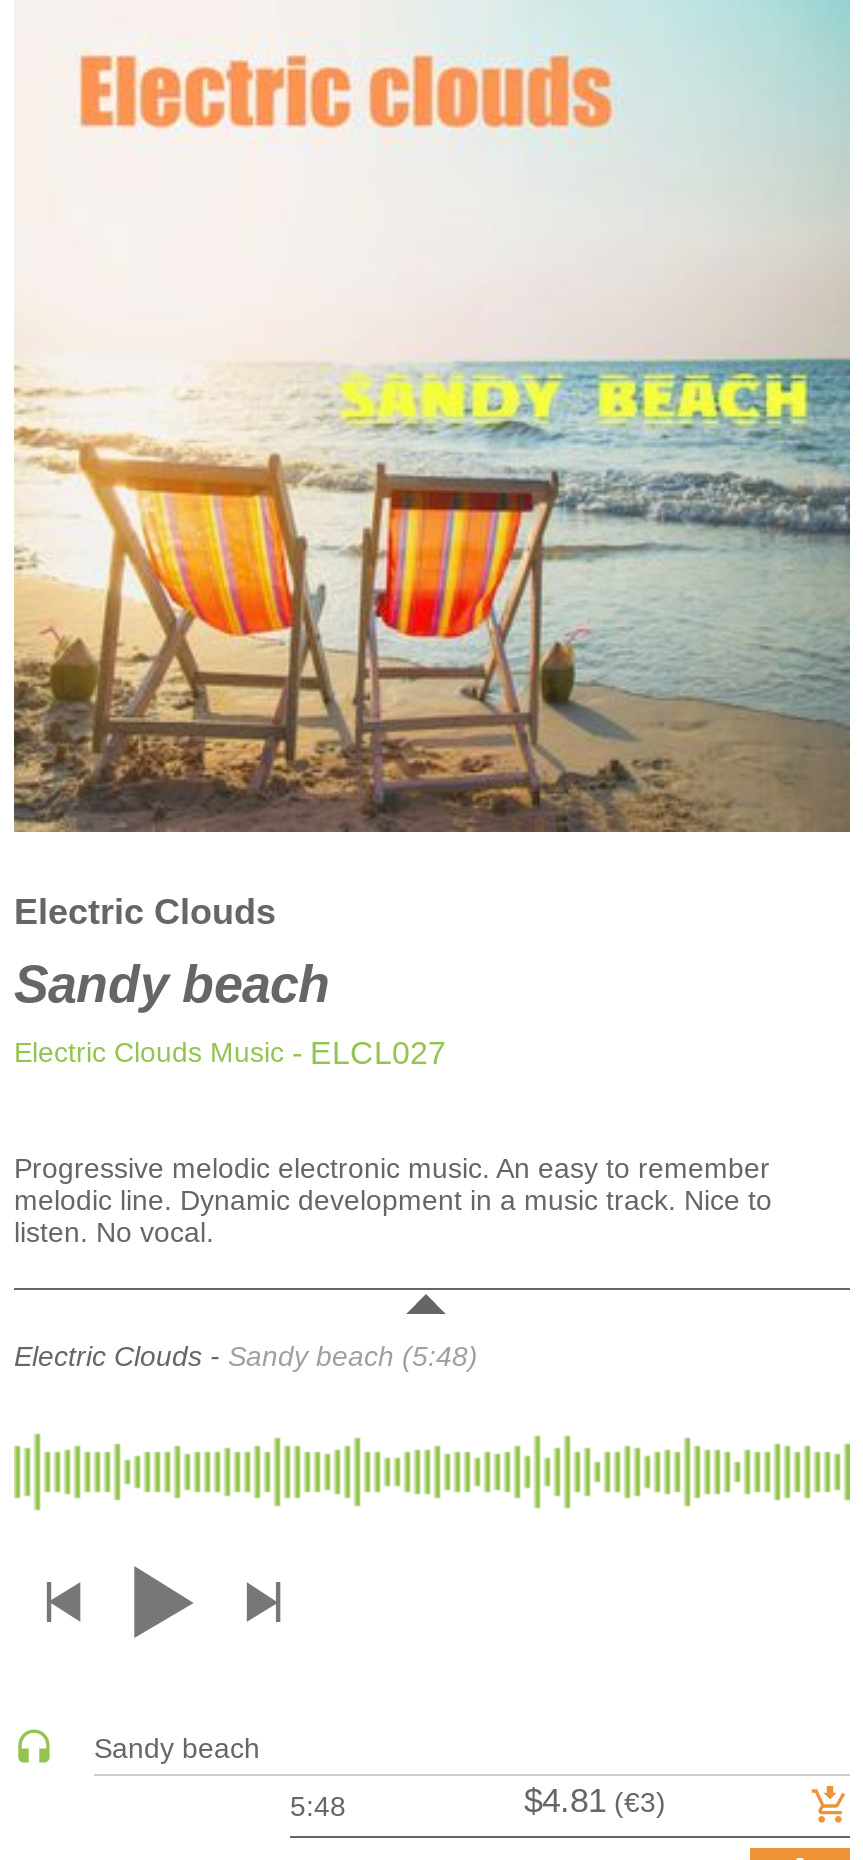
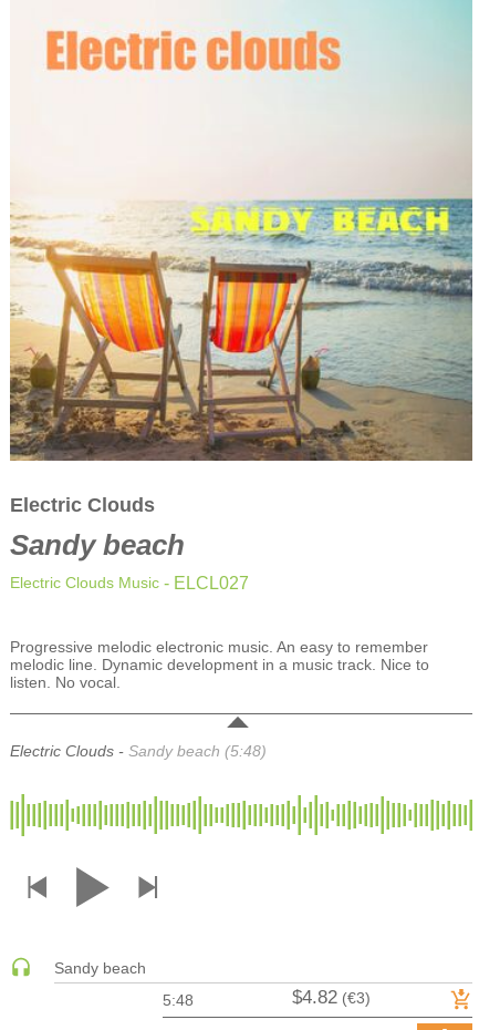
- $4.81 (€3)
+ $4.82 (€3)
